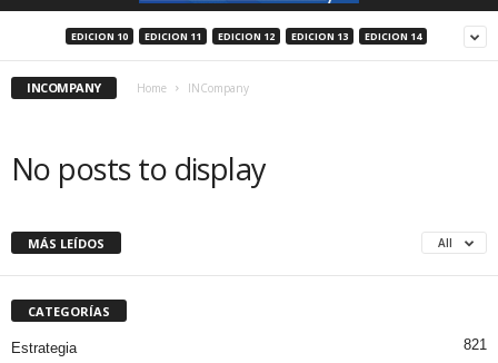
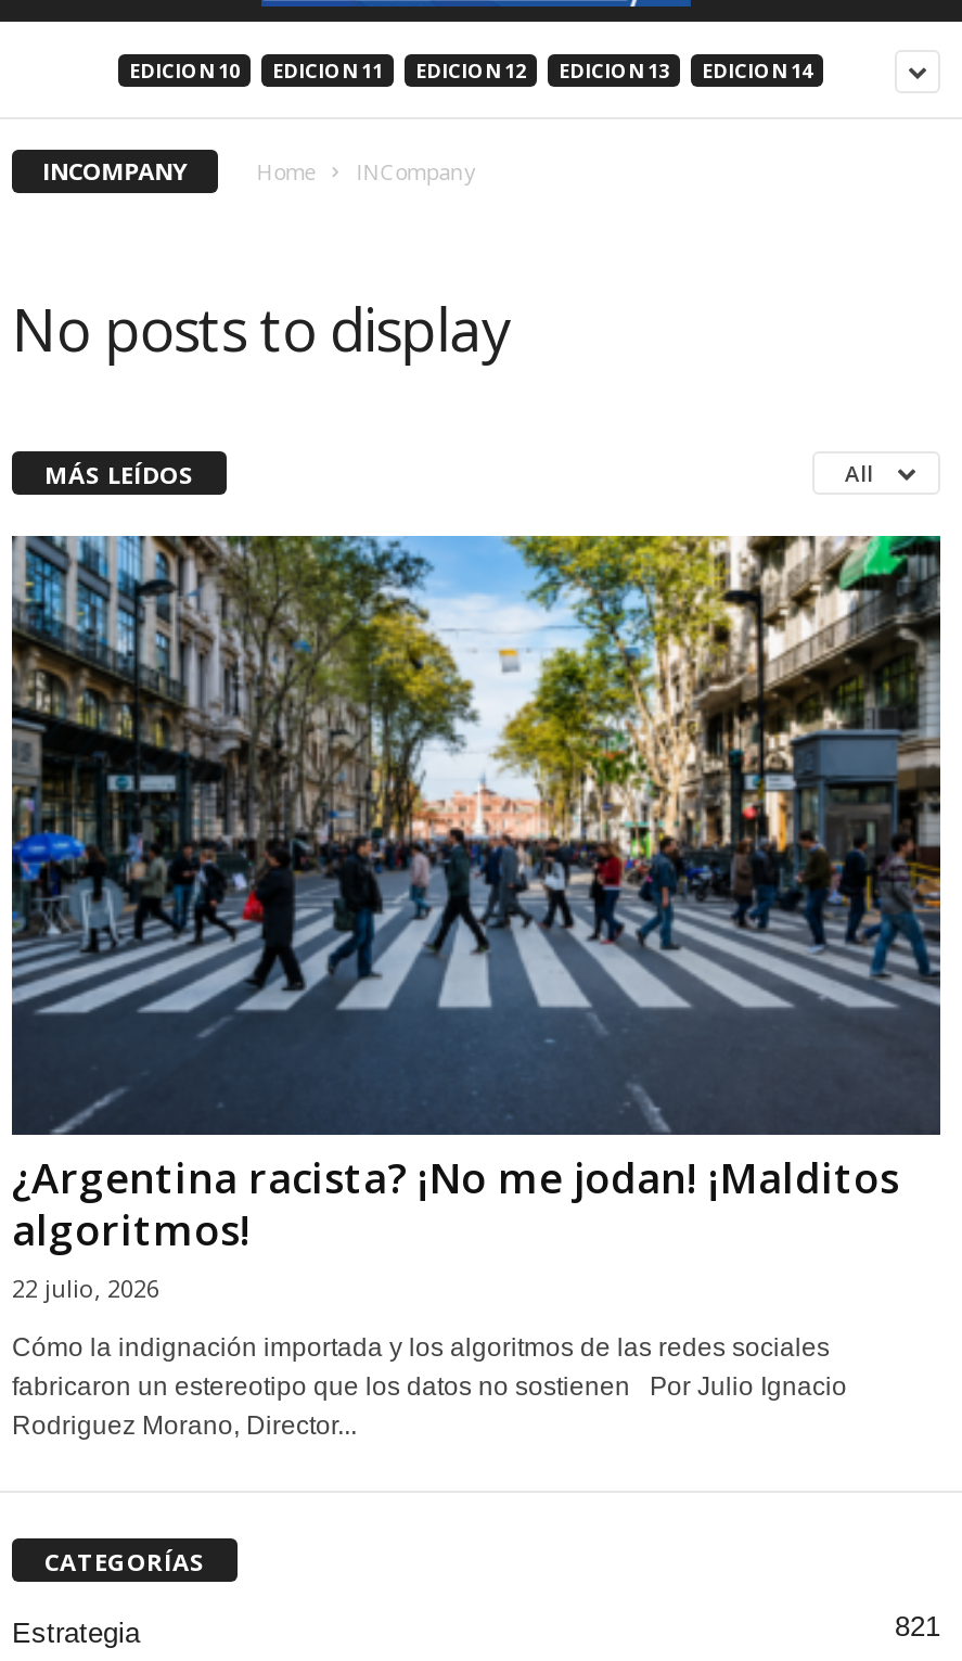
+ [image]
+ ¿Argentina racista? ¡No me jodan! ¡Malditos
+ algoritmos!
+ 22 julio, 2026
+ Cómo la indignación importada y los algoritmos de las redes sociales
+ fabricaron un estereotipo que los datos no sostienen Por Julio Ignacio
+ Rodriguez Morano, Director...
